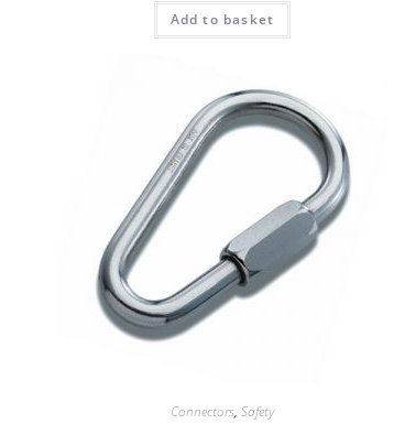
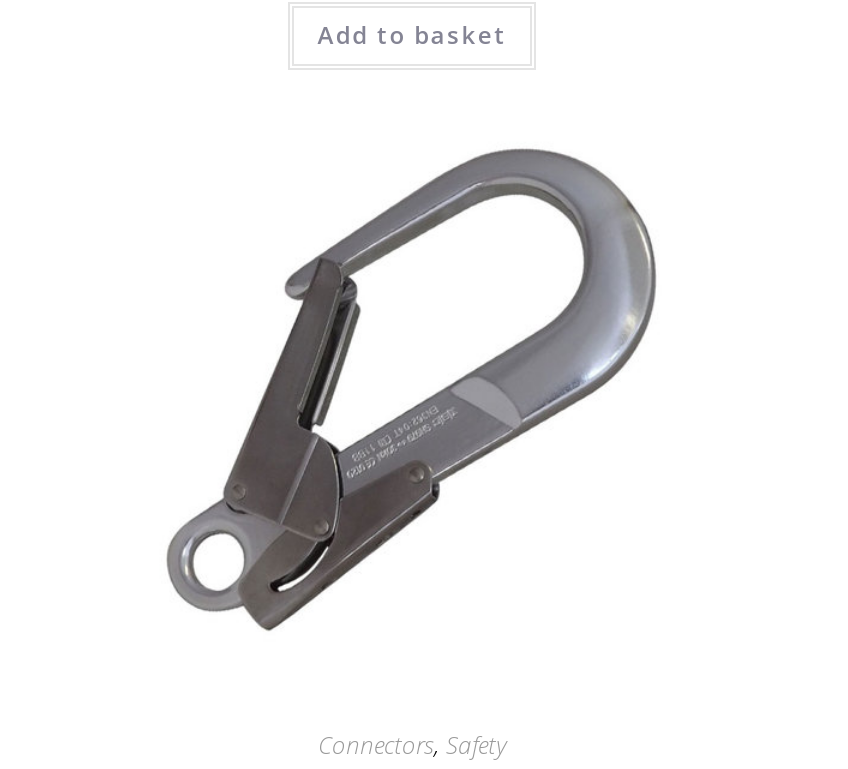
- [image]
+ [image]
